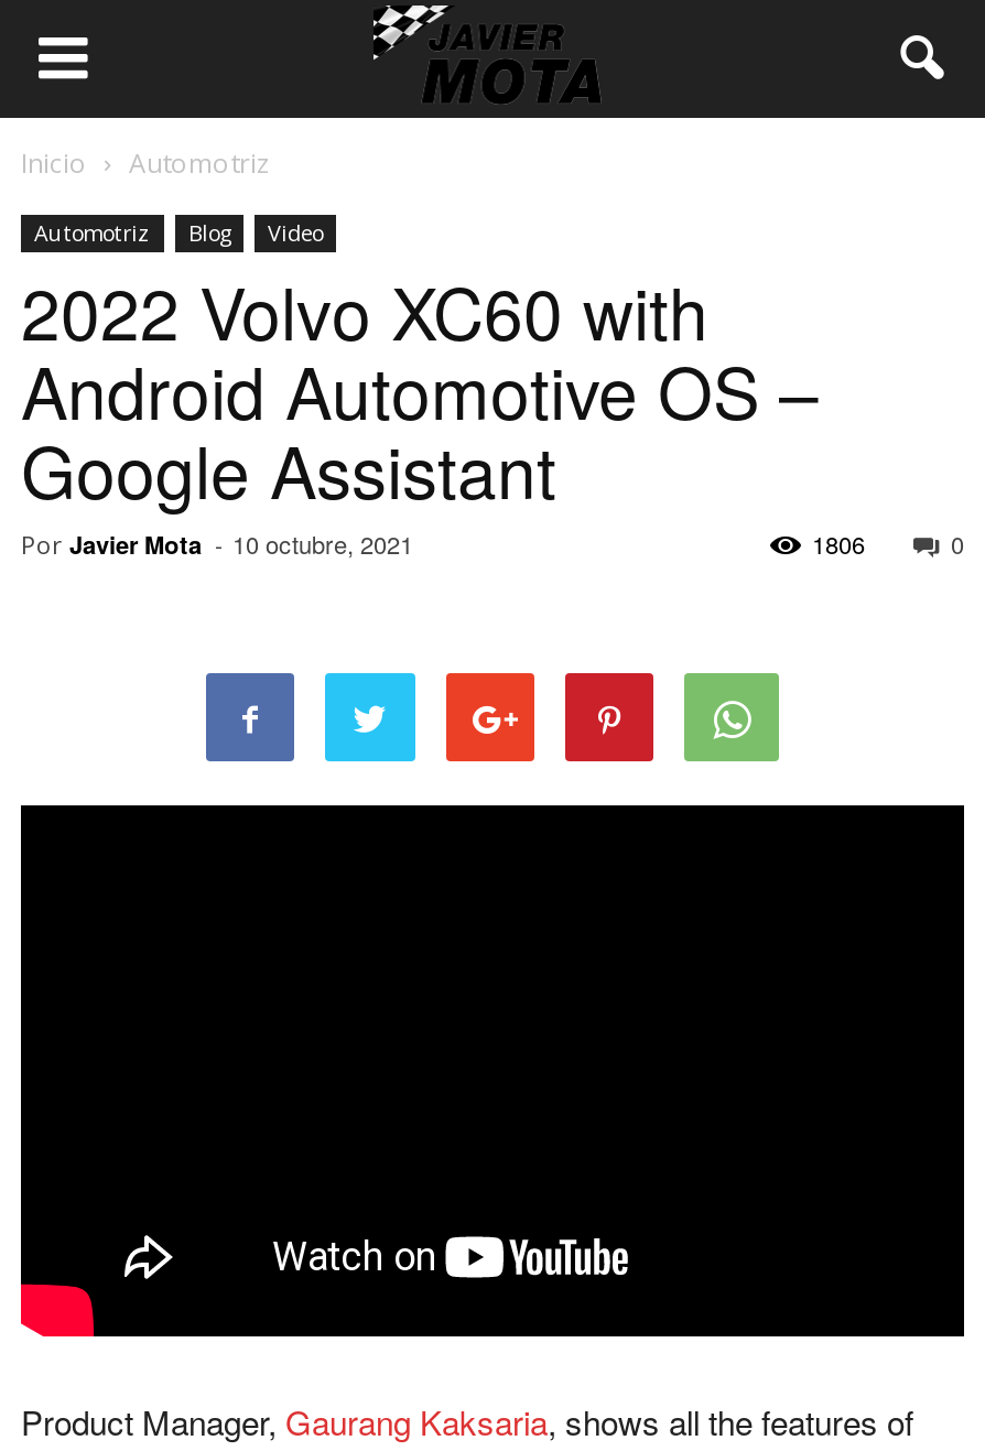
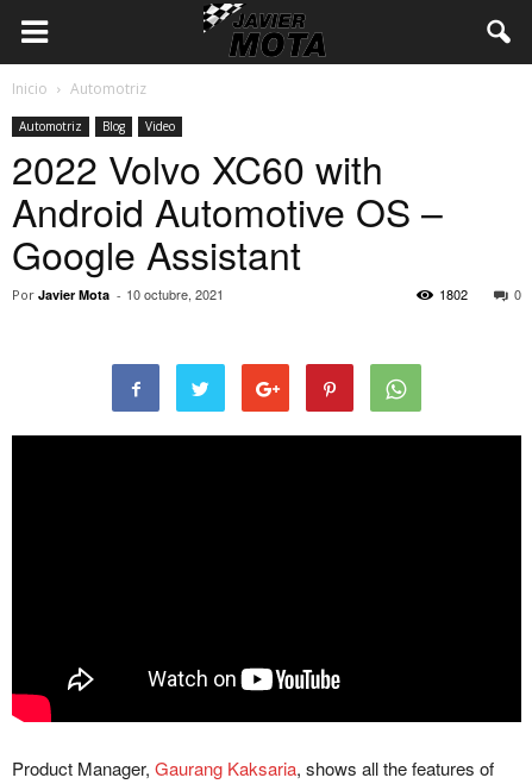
- 1806
+ 1802
